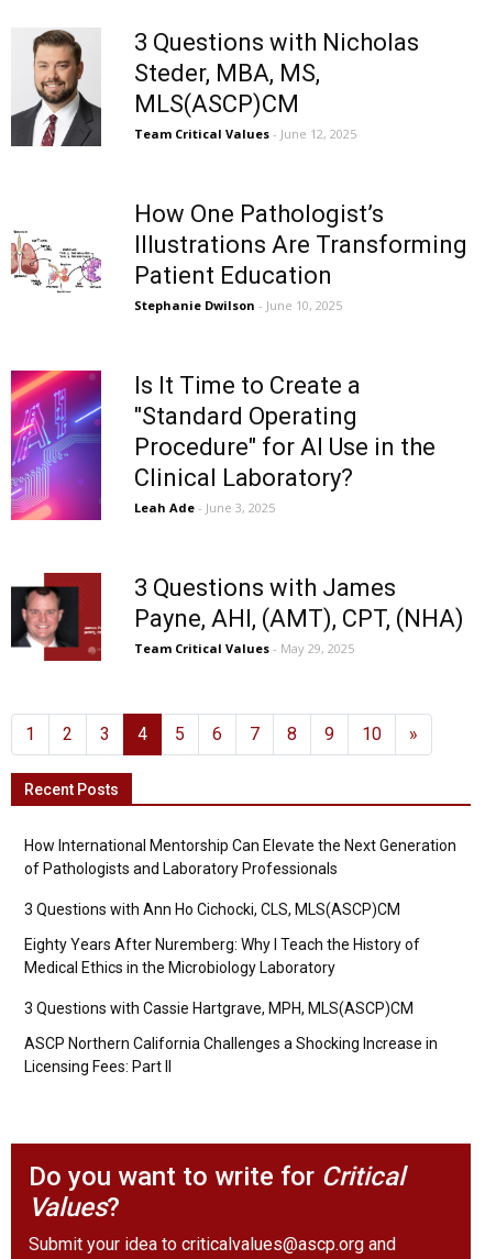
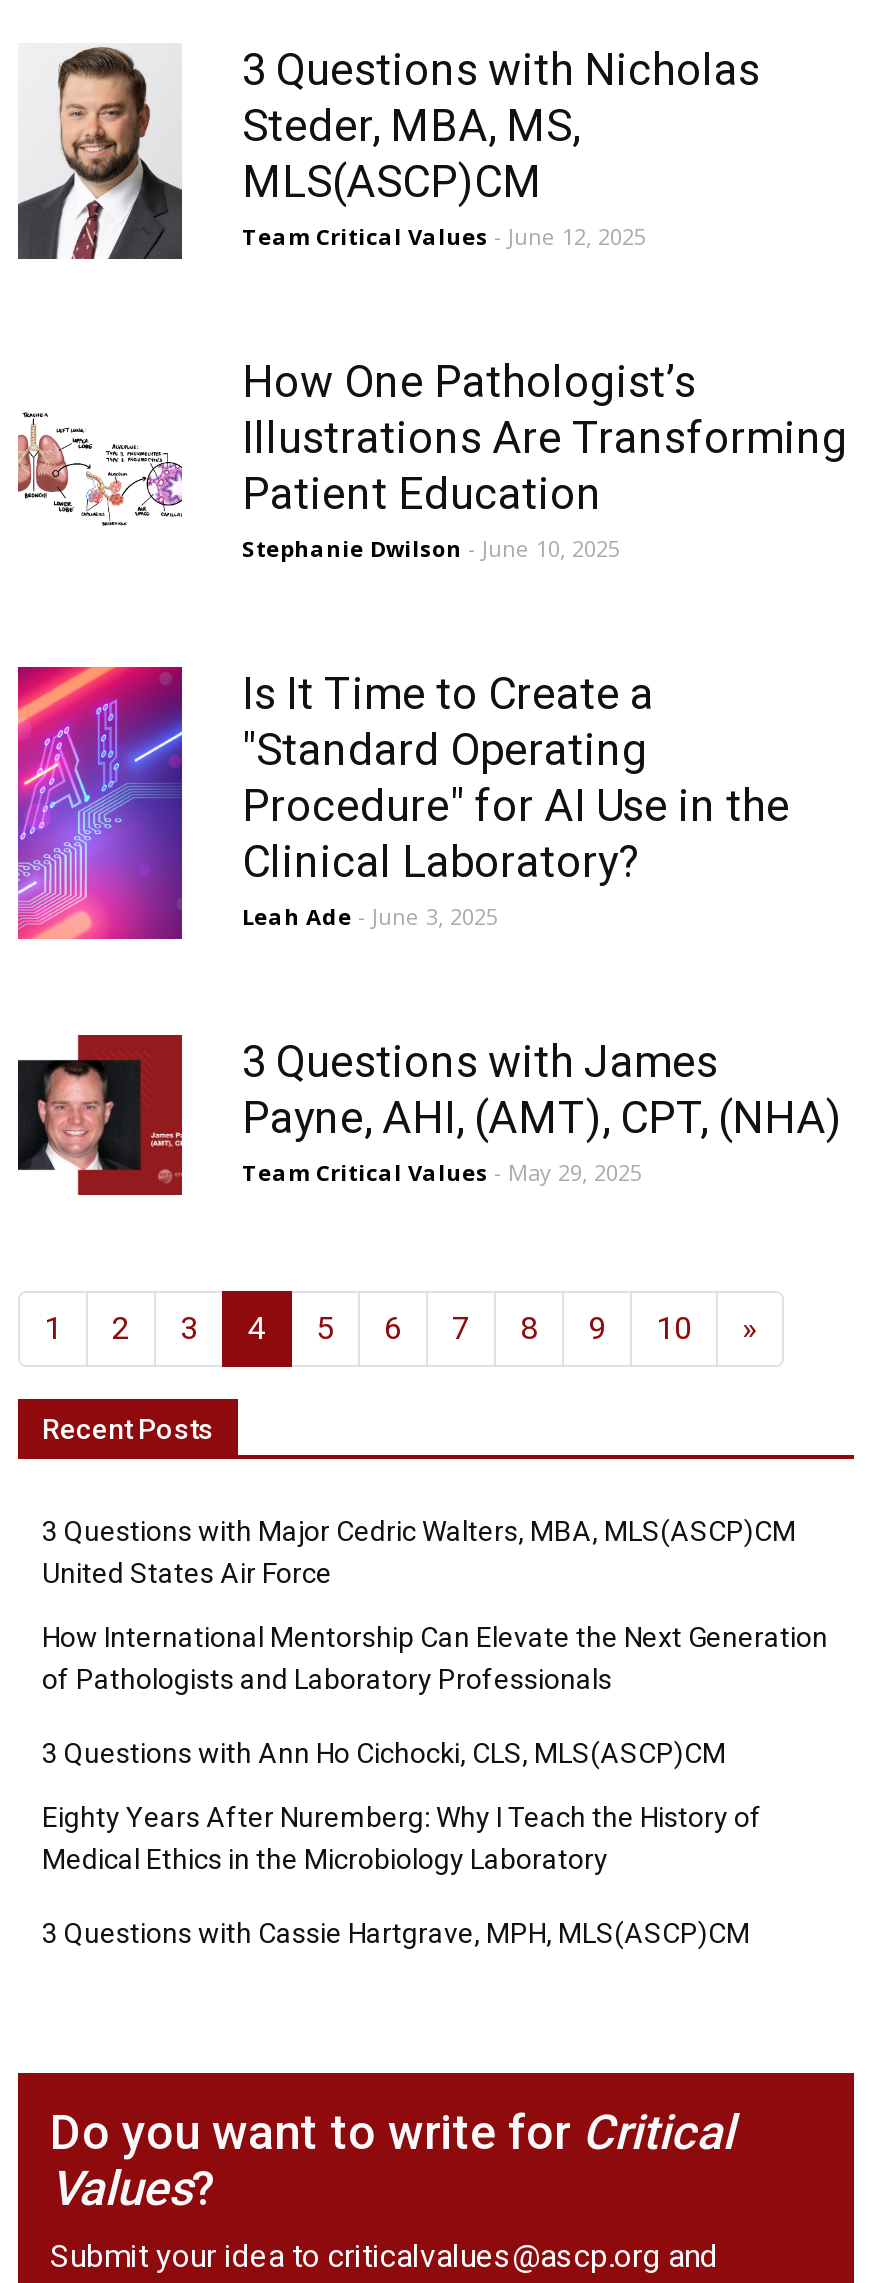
+ 3 Questions with Major Cedric Walters, MBA, MLS(ASCP)CM
+ United States Air Force

moved down: How International Mentorship Can Elevate the Next Generation | of Pathologists and Laboratory Professionals | 3 Questions with Ann Ho Cichocki, CLS, MLS(ASCP)CM | Eighty Years After Nuremberg: Why I Teach the History of | Medical Ethics in the Microbiology Laboratory | 3 Questions with Cassie Hartgrave, MPH, MLS(ASCP)CM

- ASCP Northern California Challenges a Shocking Increase in
- Licensing Fees: Part II
